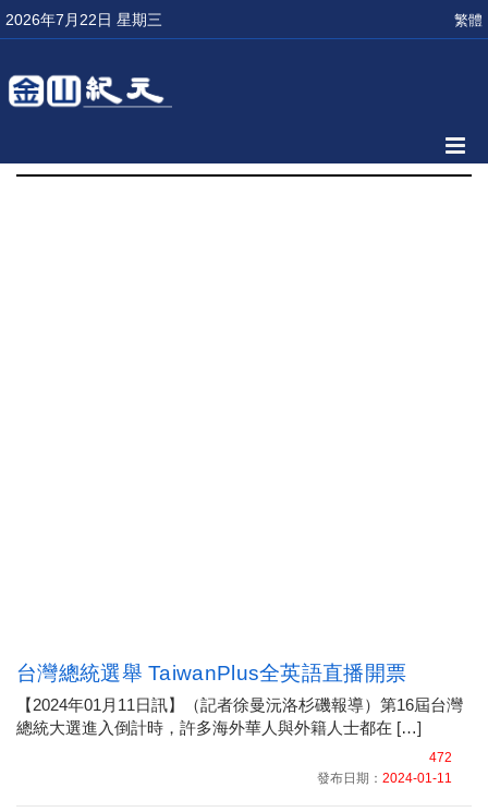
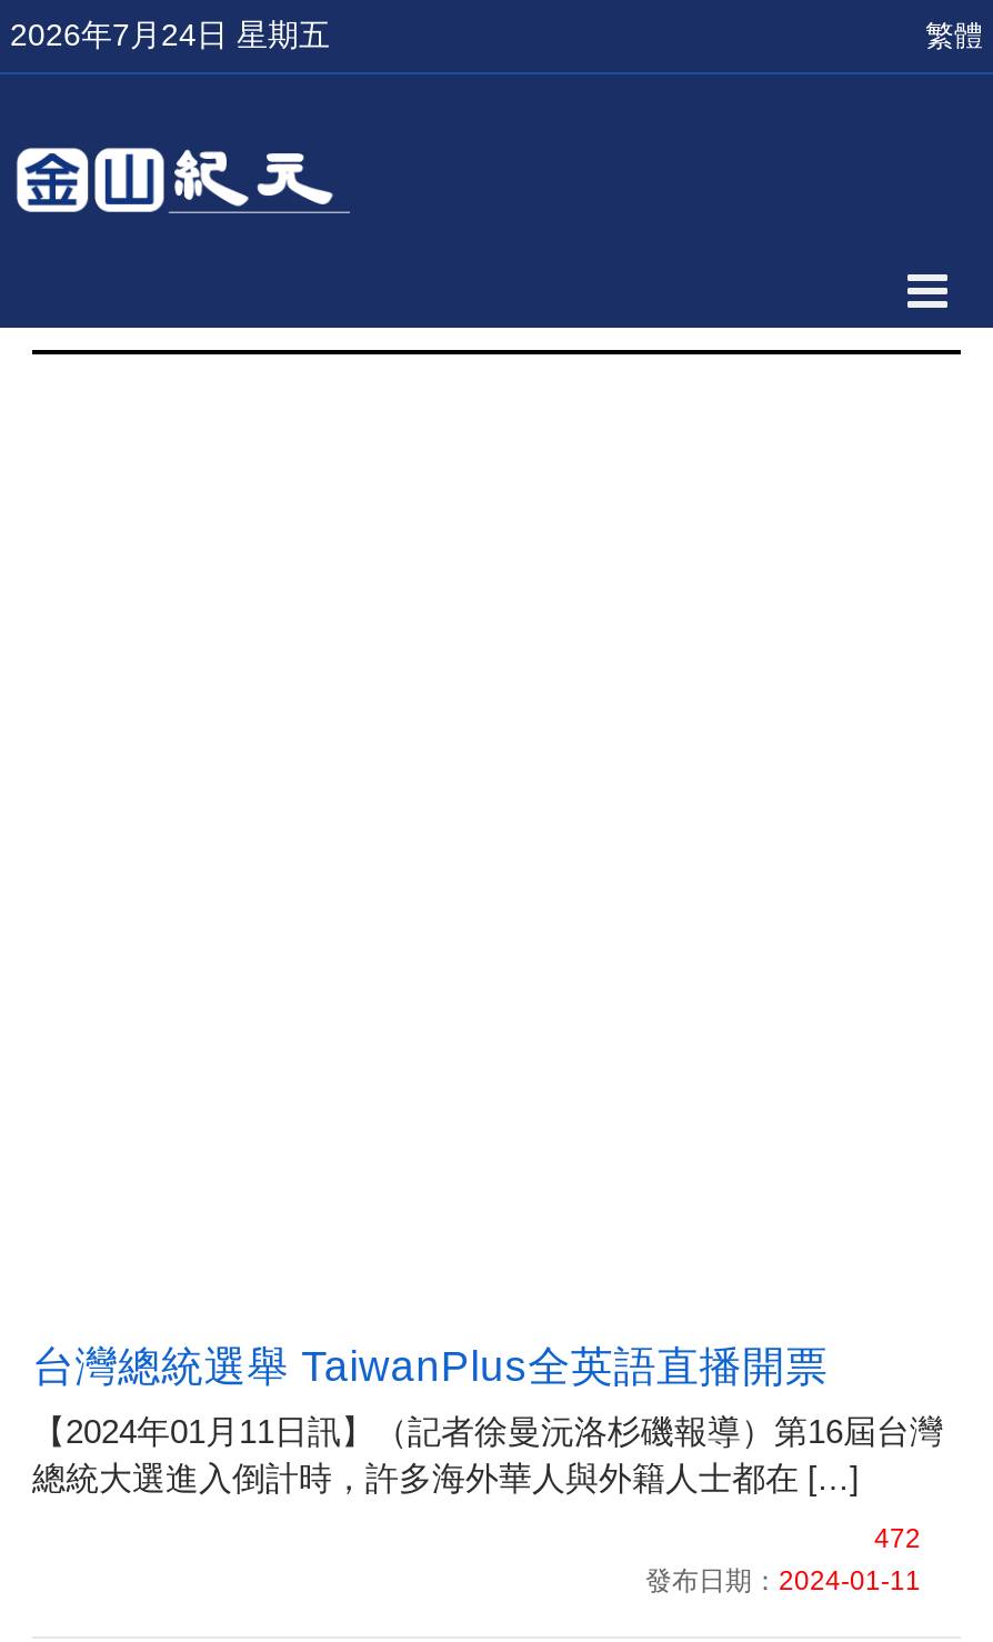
- 2026年7月22日 星期三
+ 2026年7月24日 星期五
